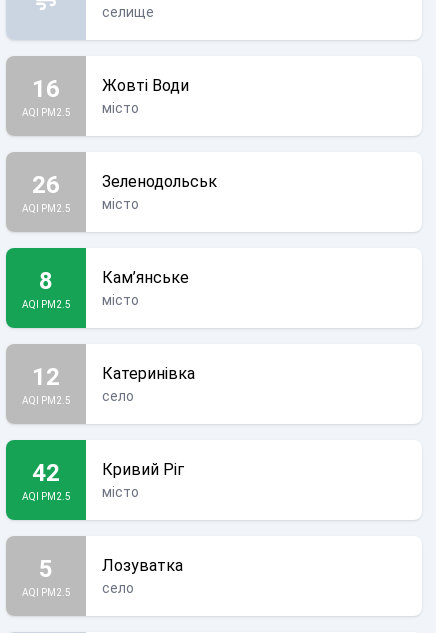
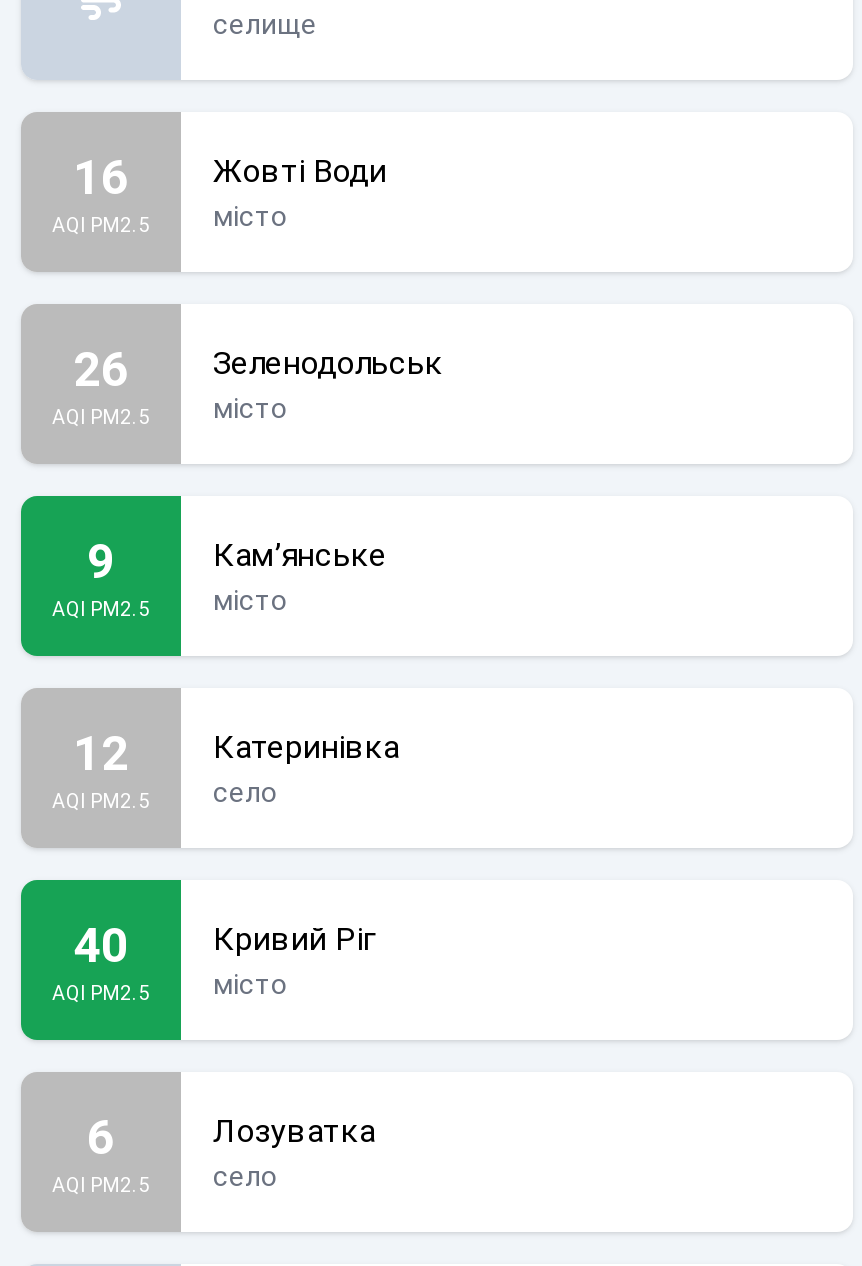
- 8
+ 9

- 42
+ 40

- 5
+ 6
